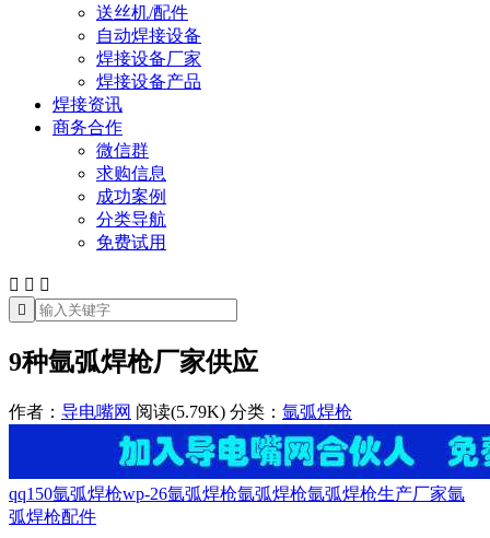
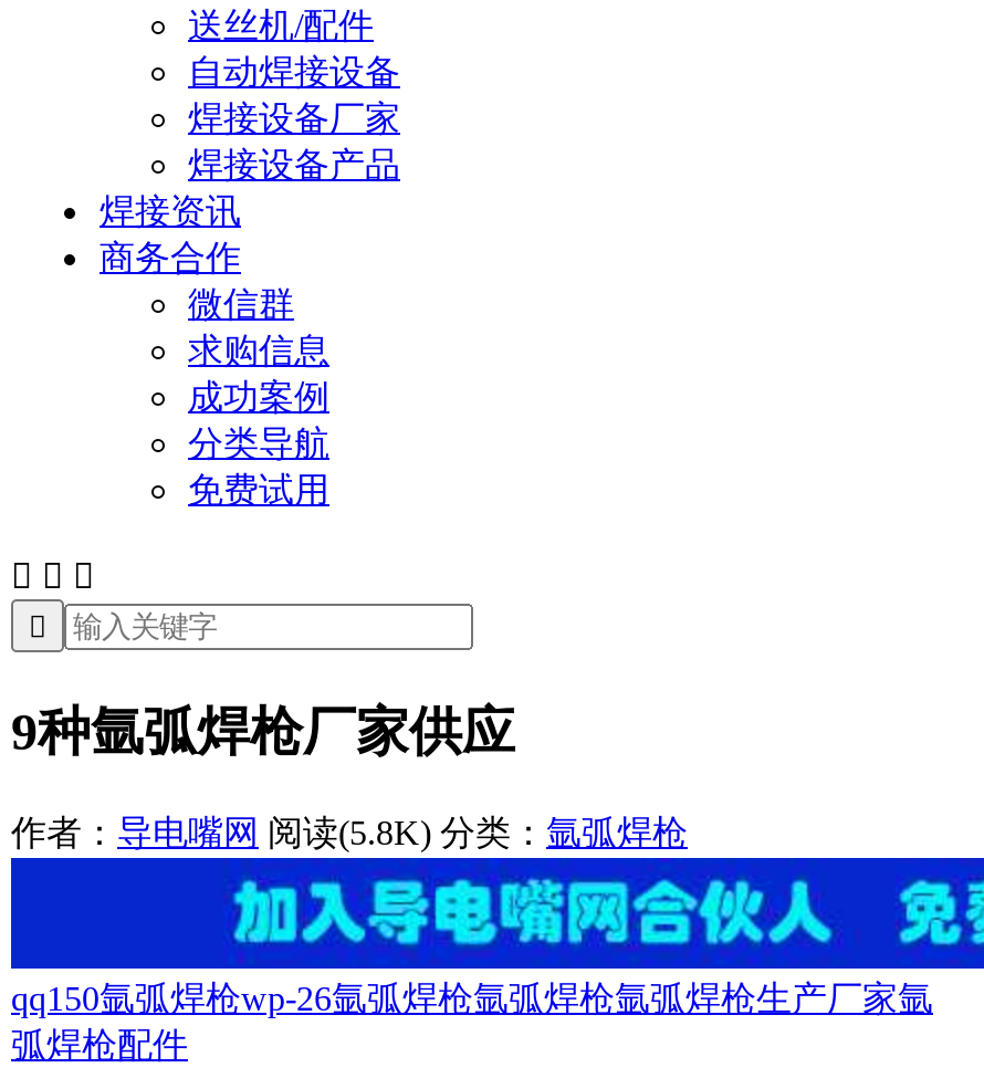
- 作者：导电嘴网 阅读(5.79K) 分类：氩弧焊枪
+ 作者：导电嘴网 阅读(5.8K) 分类：氩弧焊枪
